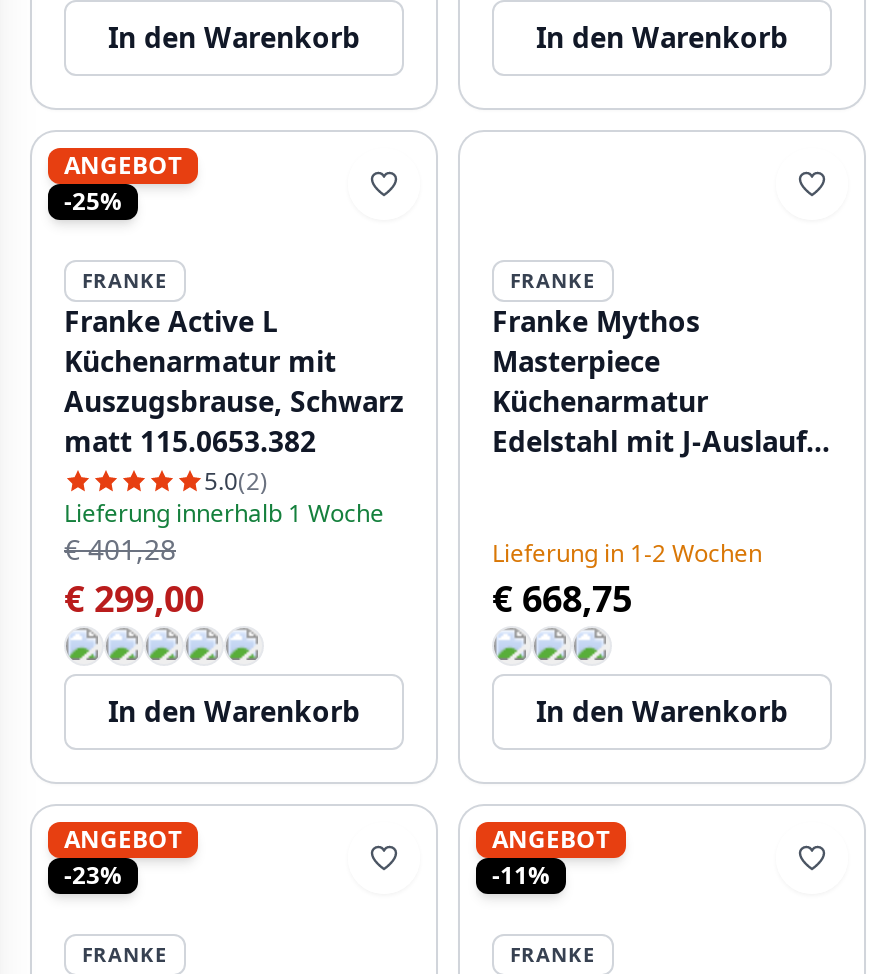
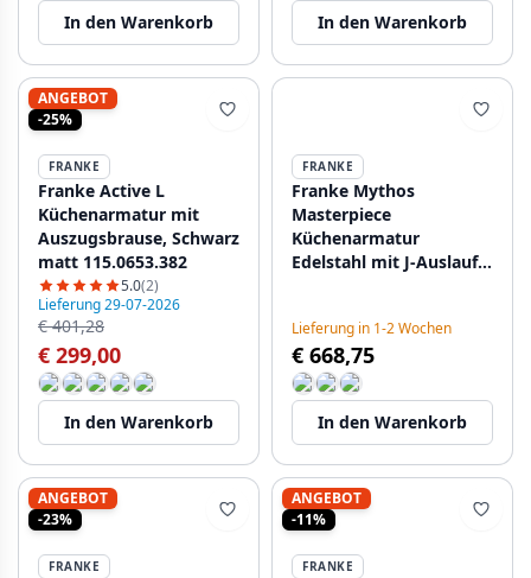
- Lieferung innerhalb 1 Woche
+ Lieferung 29-07-2026
